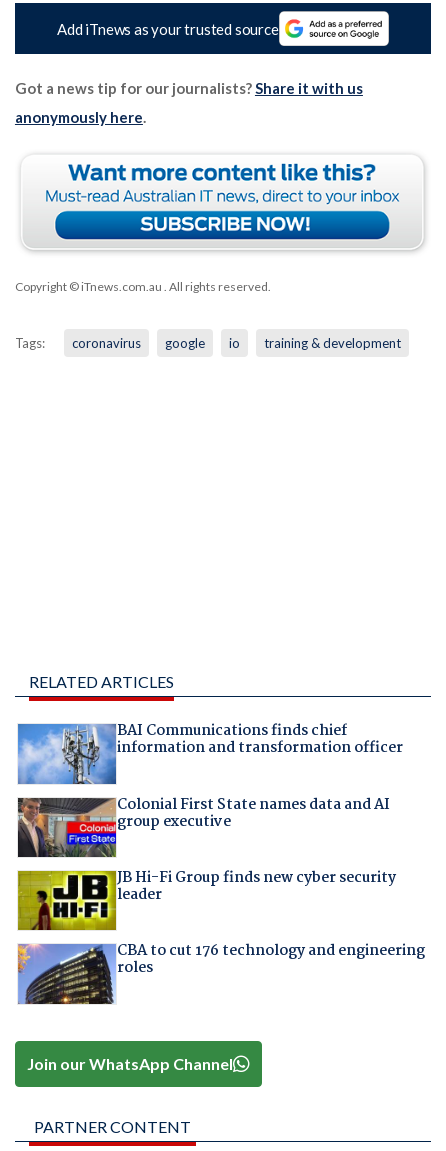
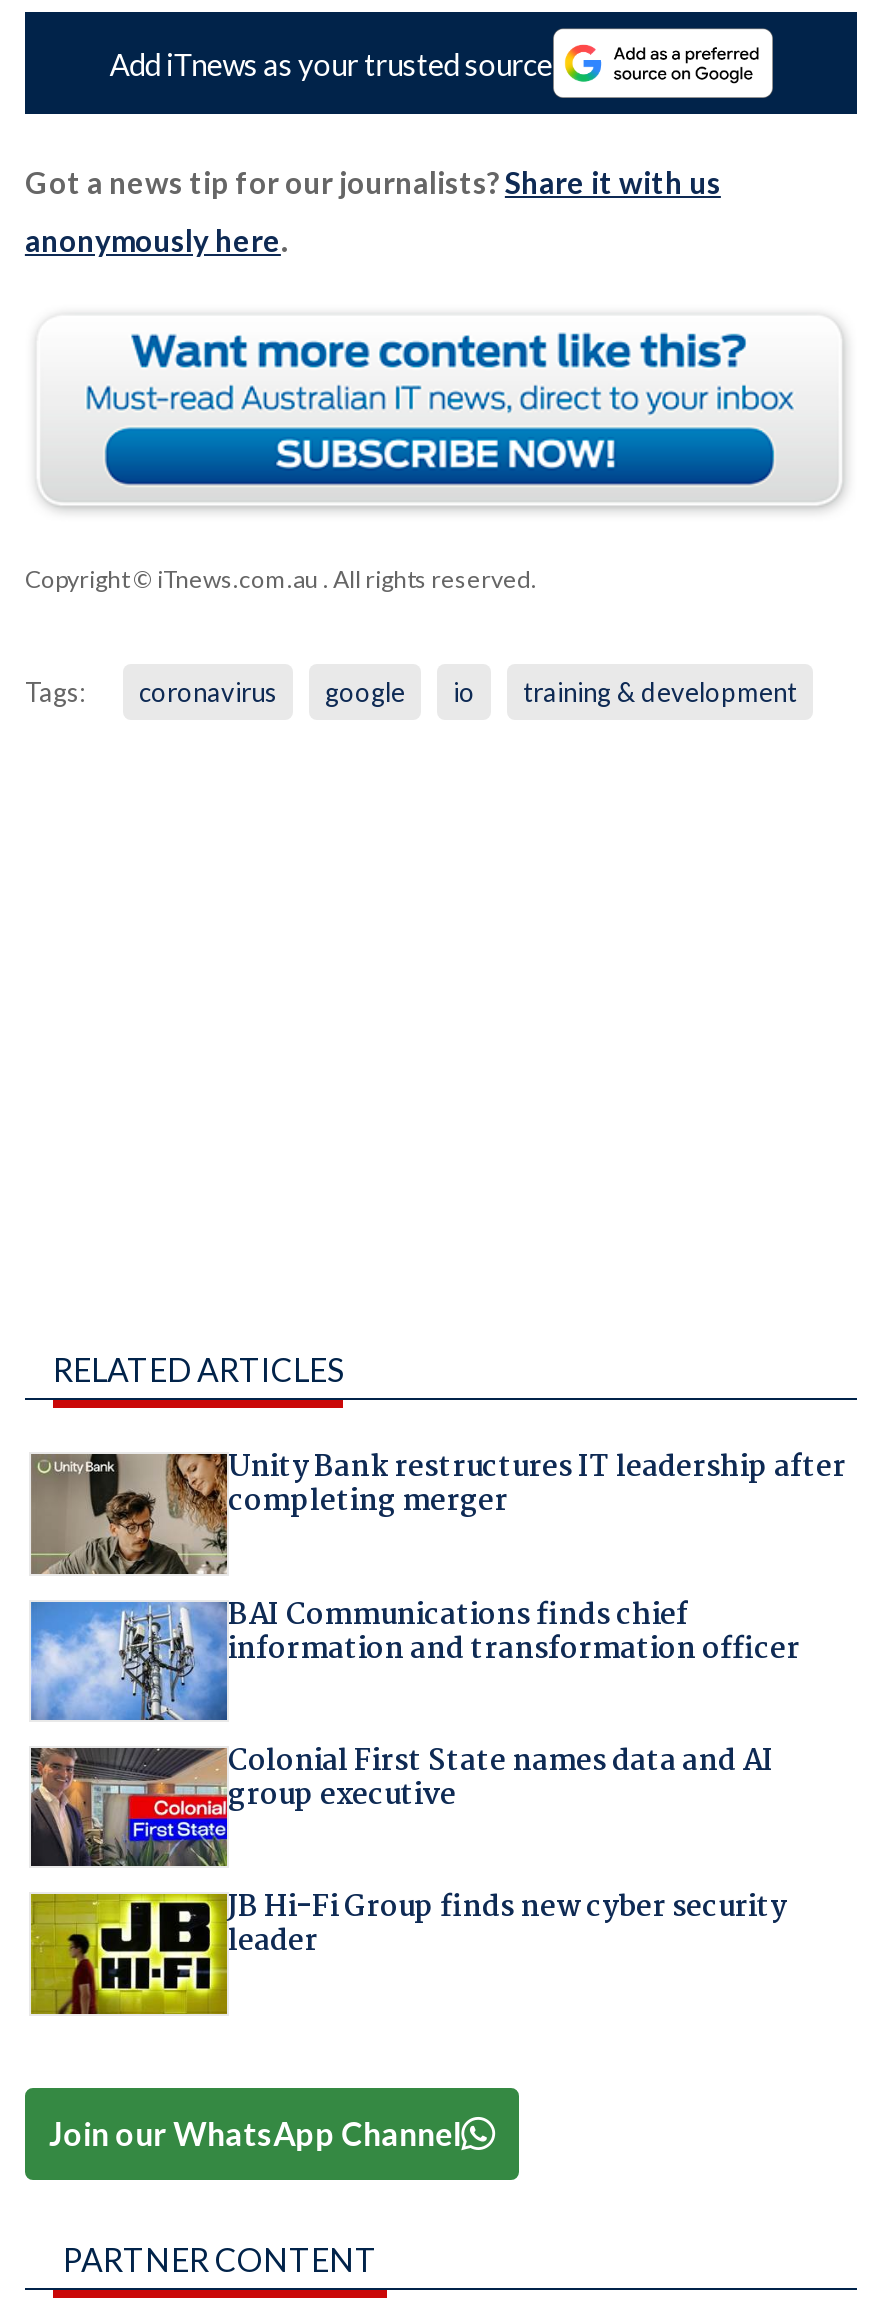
+ [image]
+ Unity Bank restructures IT leadership after
+ completing merger

moved down: [image] | BAI Communications finds chief | information and transformation officer | Colonial First State names data and AI | group executive | JB Hi-Fi Group finds new cyber security | leader

- [image]
- CBA to cut 176 technology and engineering
- roles
